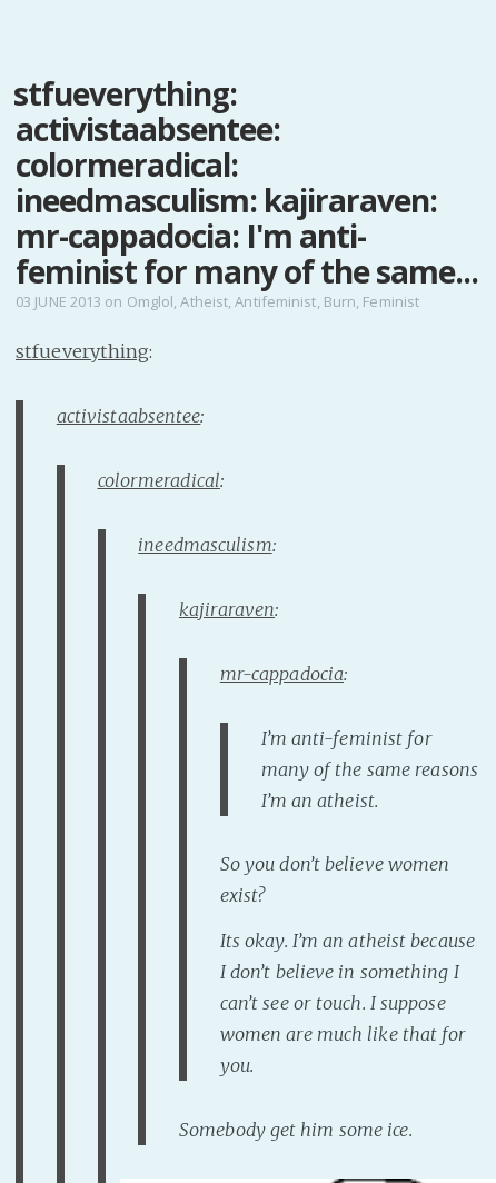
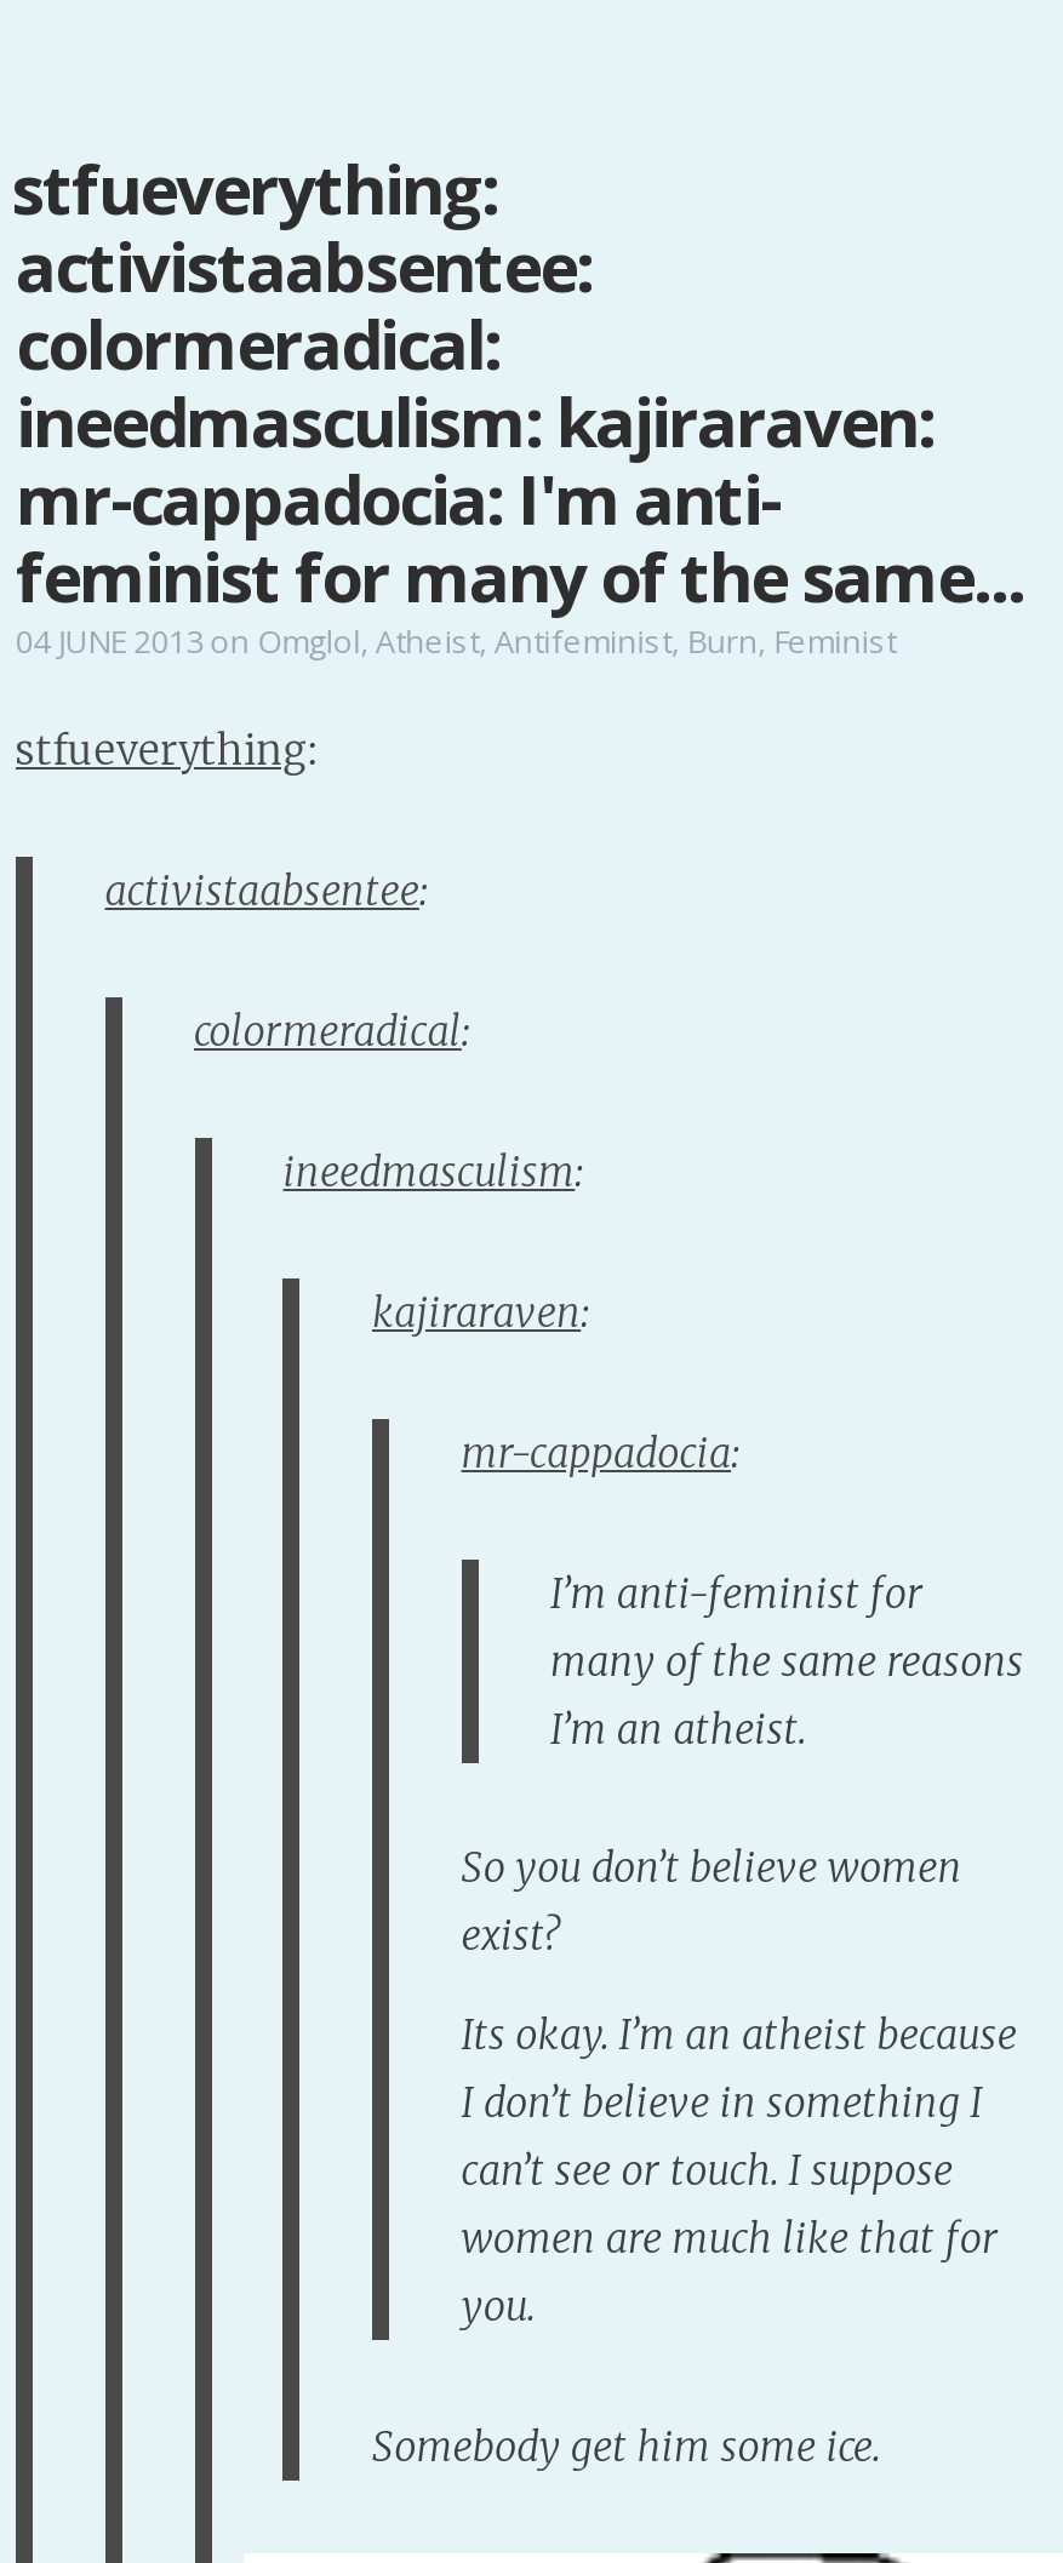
- 03 JUNE 2013 on Omglol, Atheist, Antifeminist, Burn, Feminist
+ 04 JUNE 2013 on Omglol, Atheist, Antifeminist, Burn, Feminist
